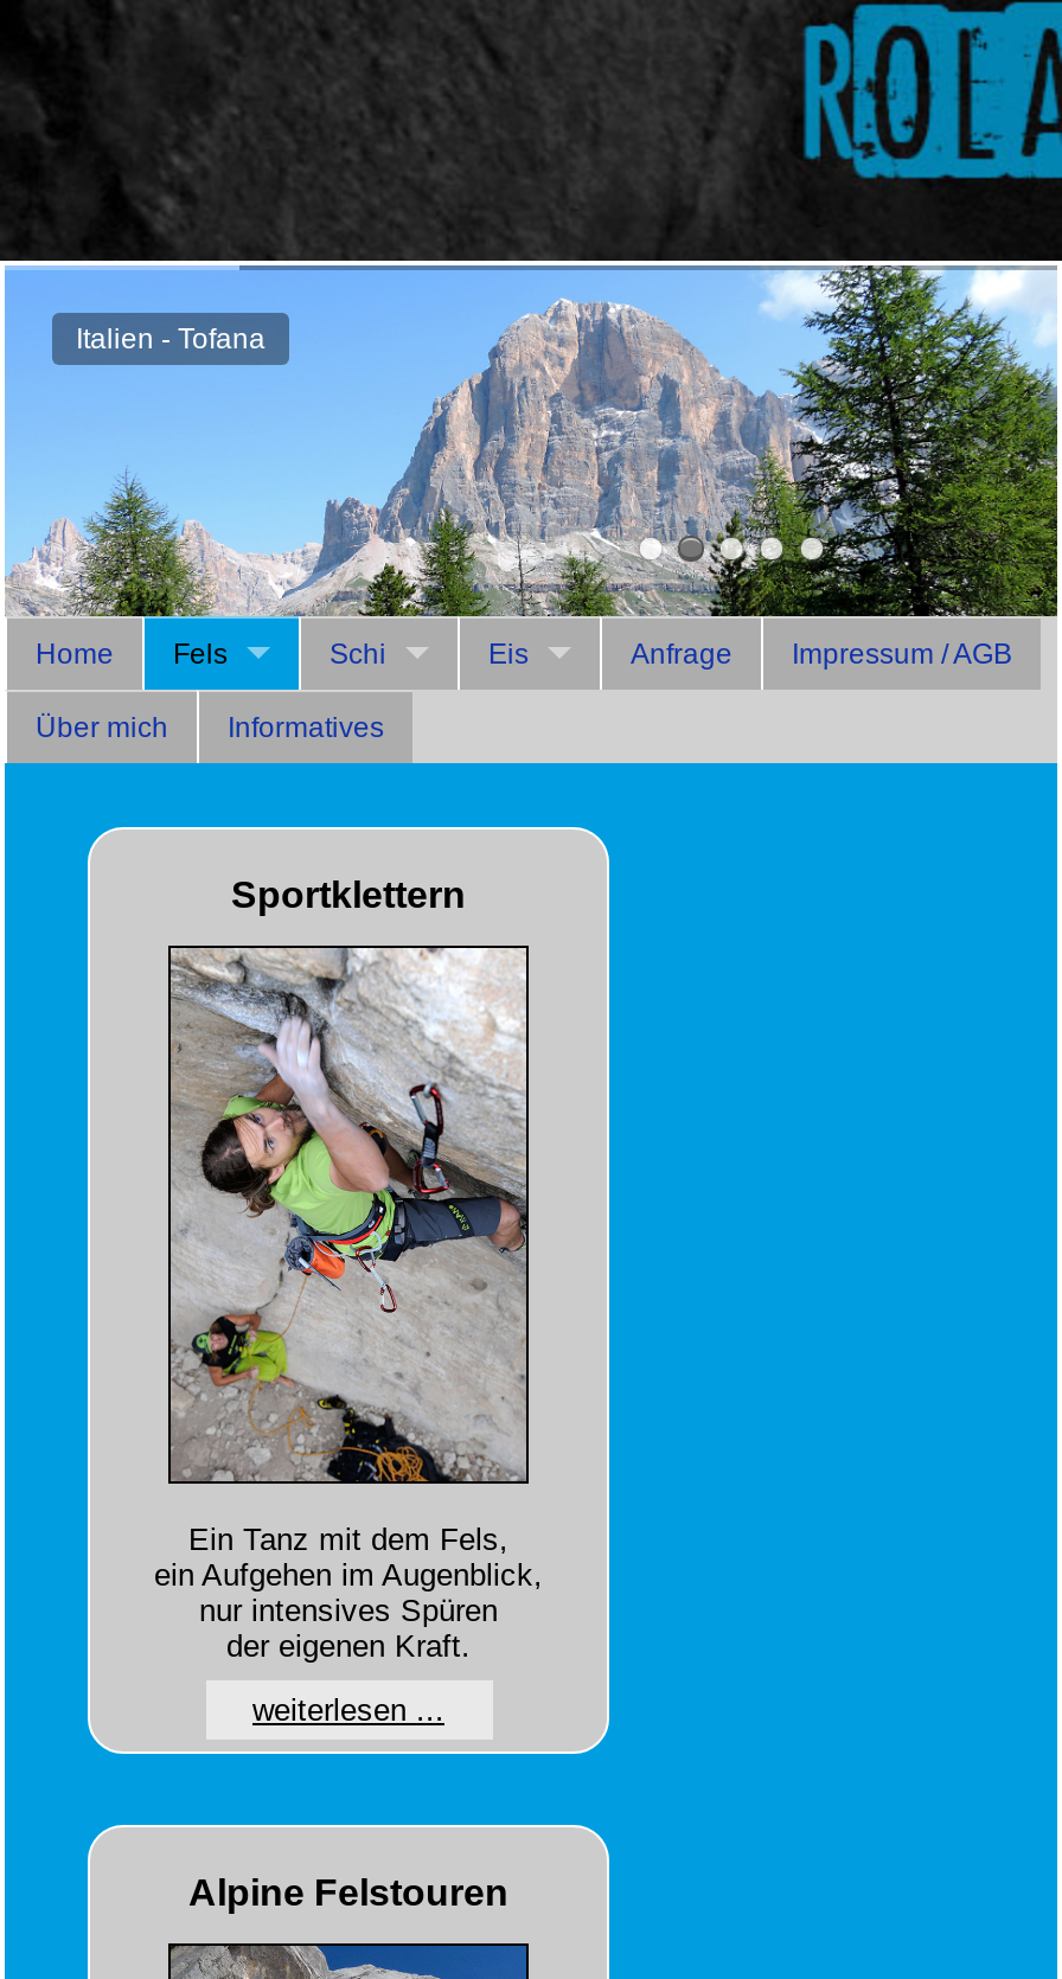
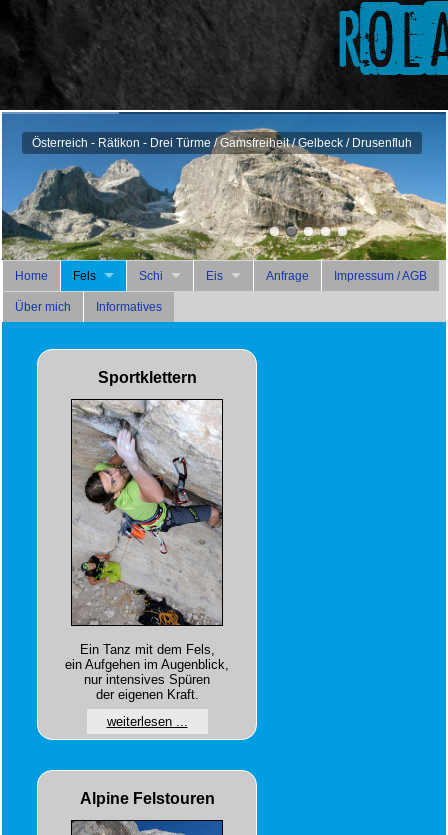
- [image]
- Italien - Tofana
+ [image]
+ Österreich - Rätikon - Drei Türme / Gamsfreiheit / Gelbeck / Drusenfluh
